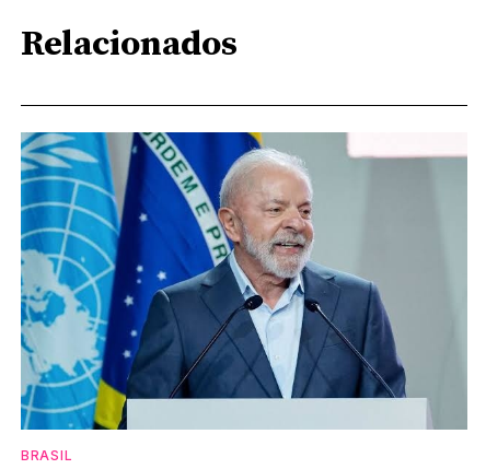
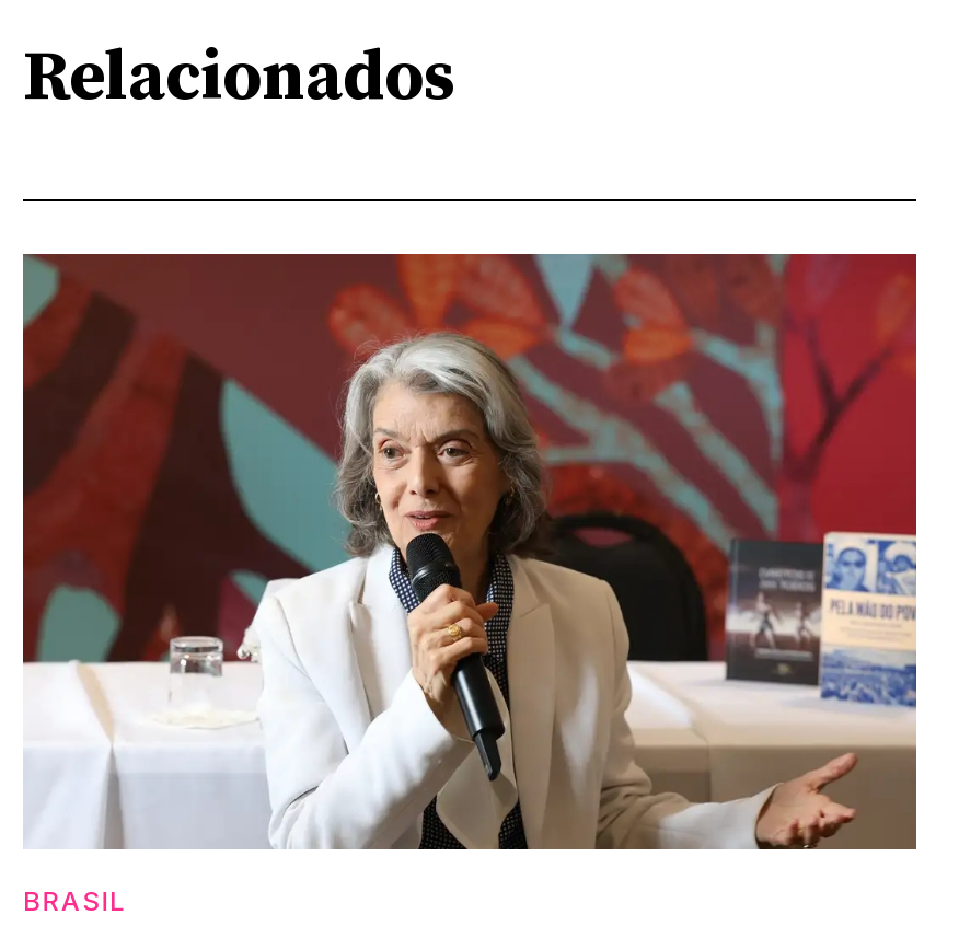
- [image]
+ [image]
